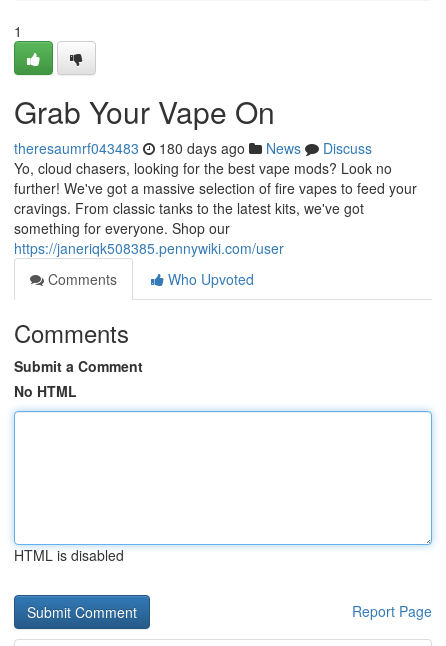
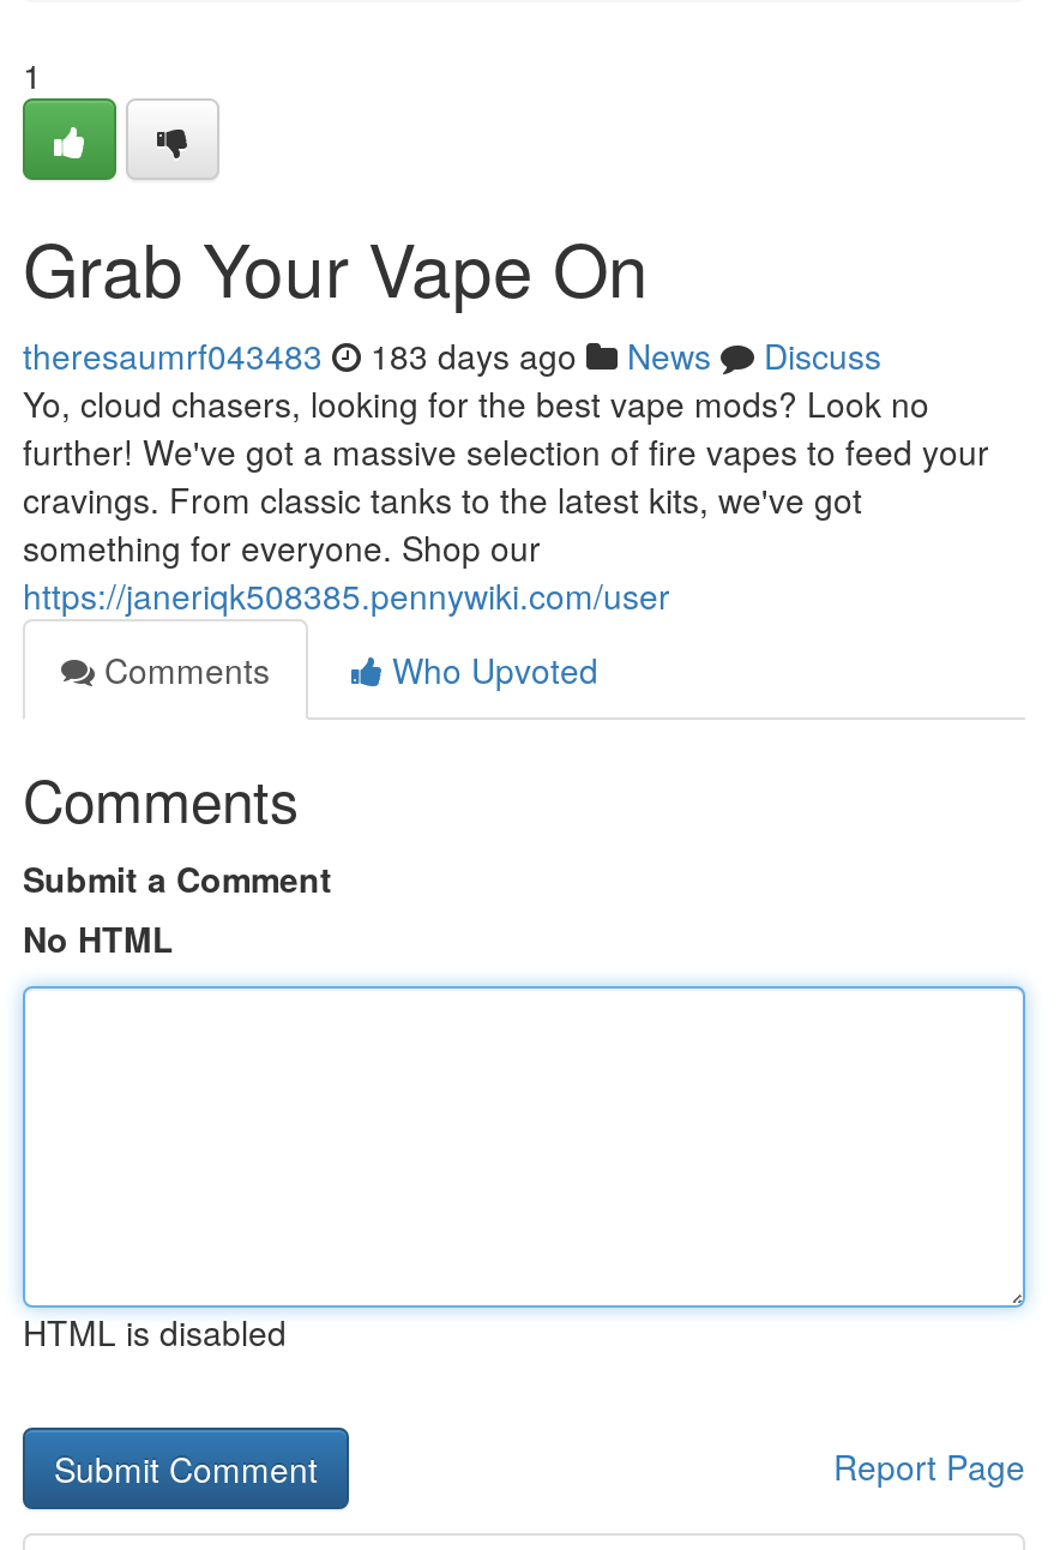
- theresaumrf043483 180 days ago News Discuss
+ theresaumrf043483 183 days ago News Discuss
